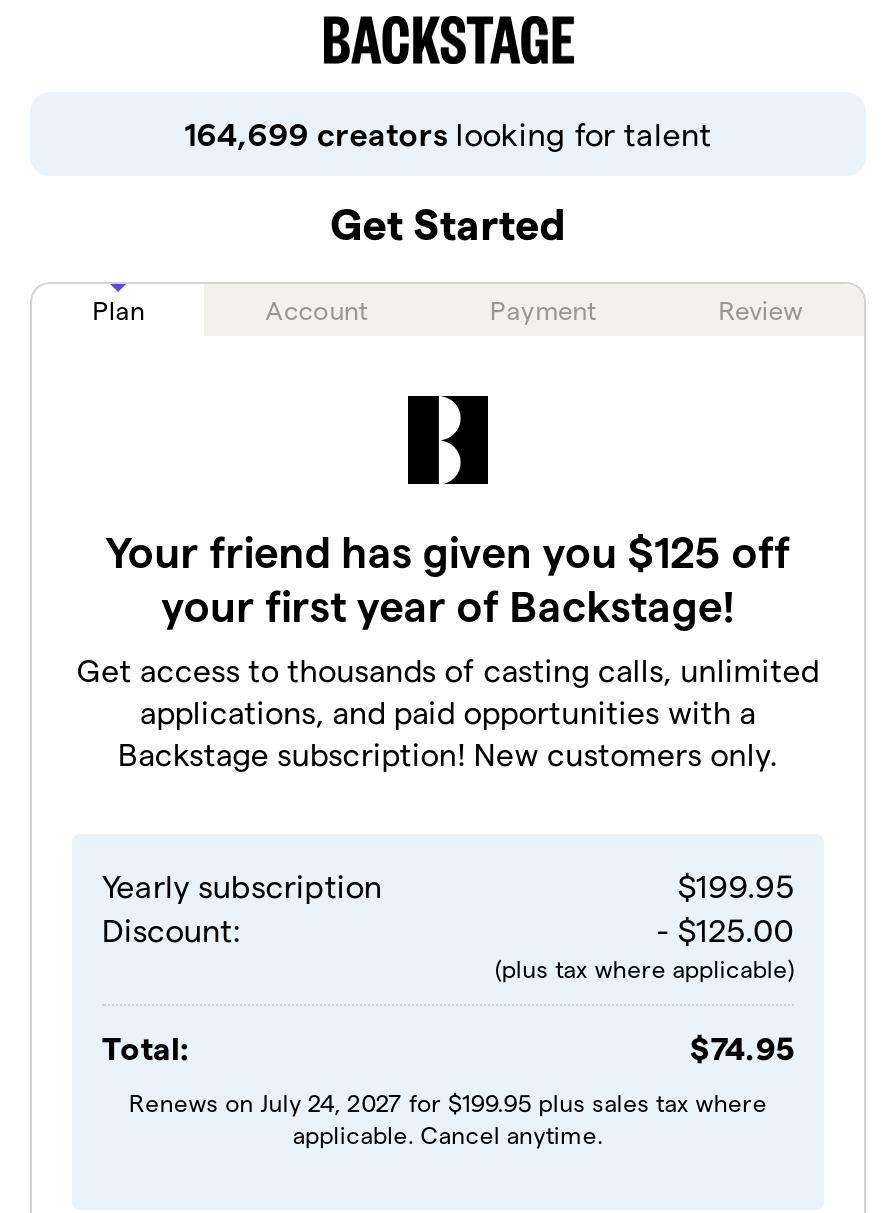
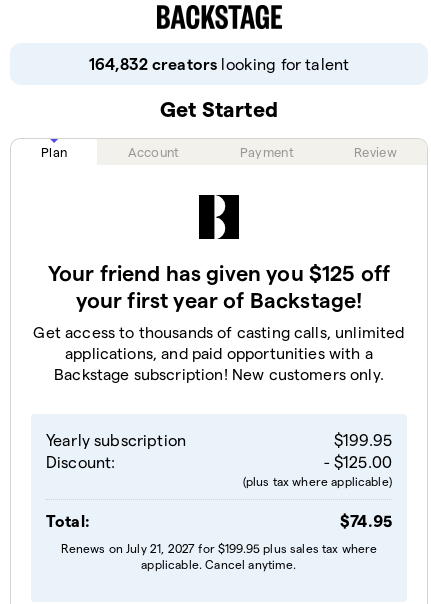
- 164,699 creators looking for talent
+ 164,832 creators looking for talent

- Renews on July 24, 2027 for $199.95 plus sales tax where
+ Renews on July 21, 2027 for $199.95 plus sales tax where
